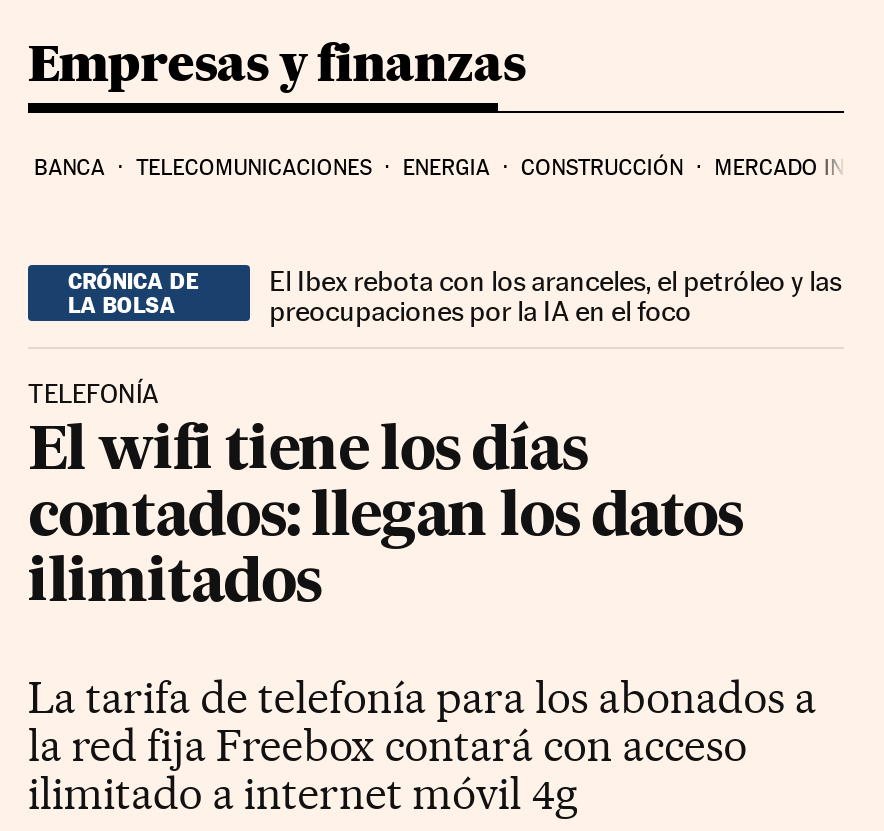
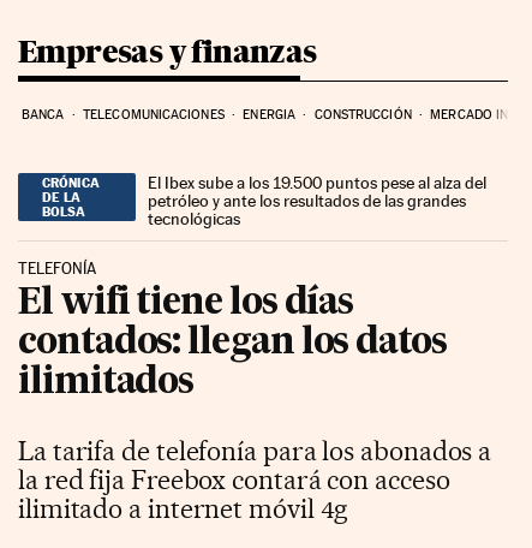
- El Ibex rebota con los aranceles, el petróleo y las
- preocupaciones por la IA en el foco
+ El Ibex sube a los 19.500 puntos pese al alza del
+ petróleo y ante los resultados de las grandes
+ tecnológicas
